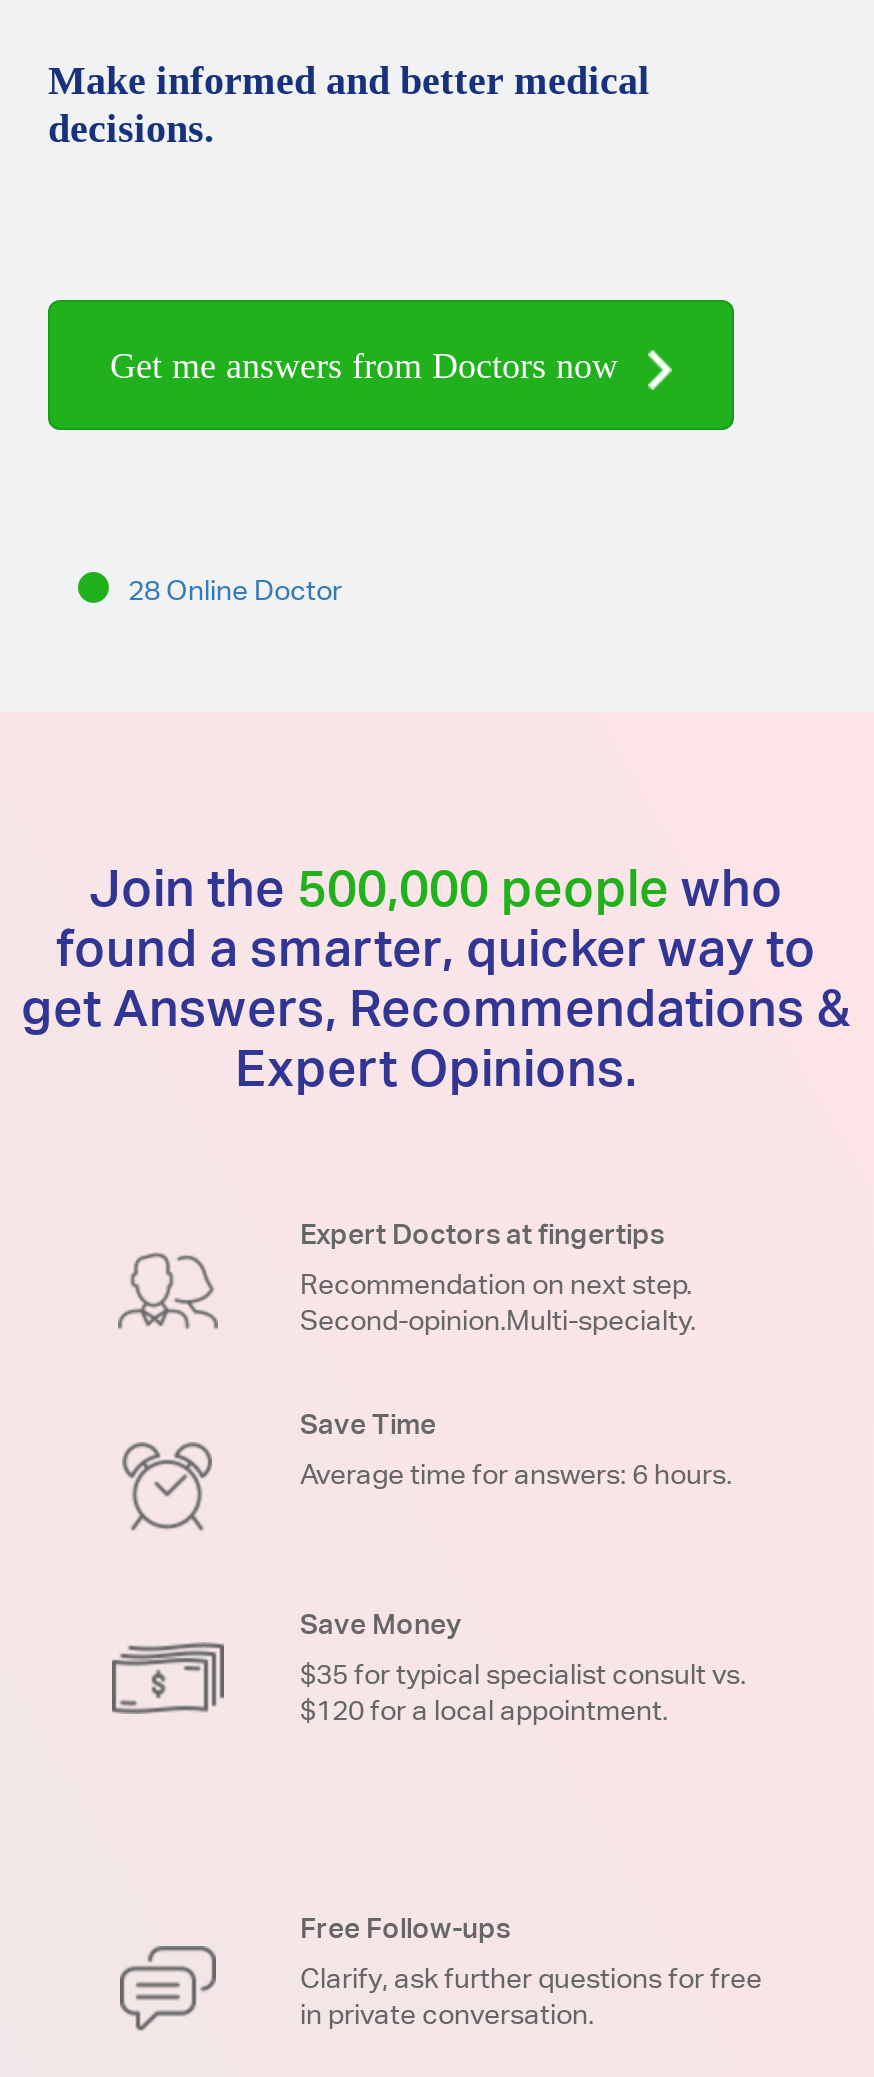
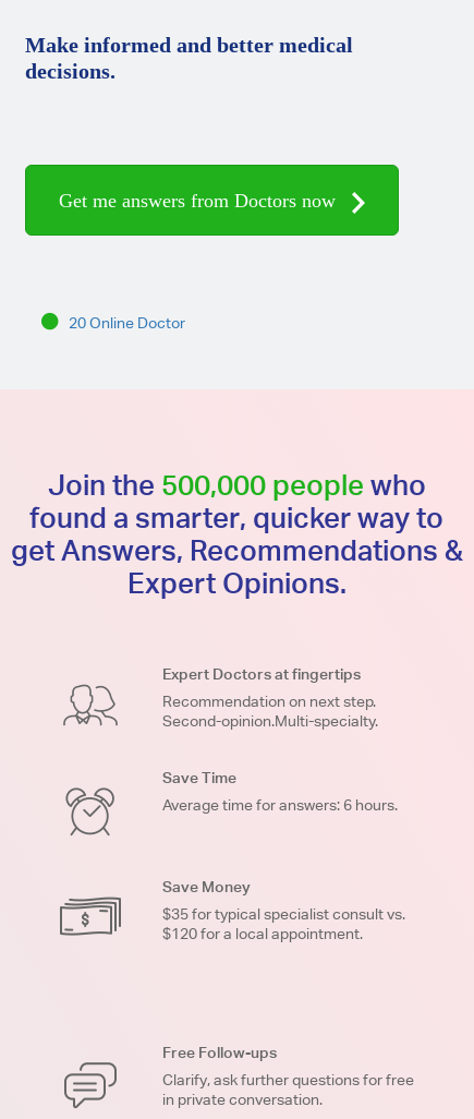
- 28 Online Doctor
+ 20 Online Doctor
